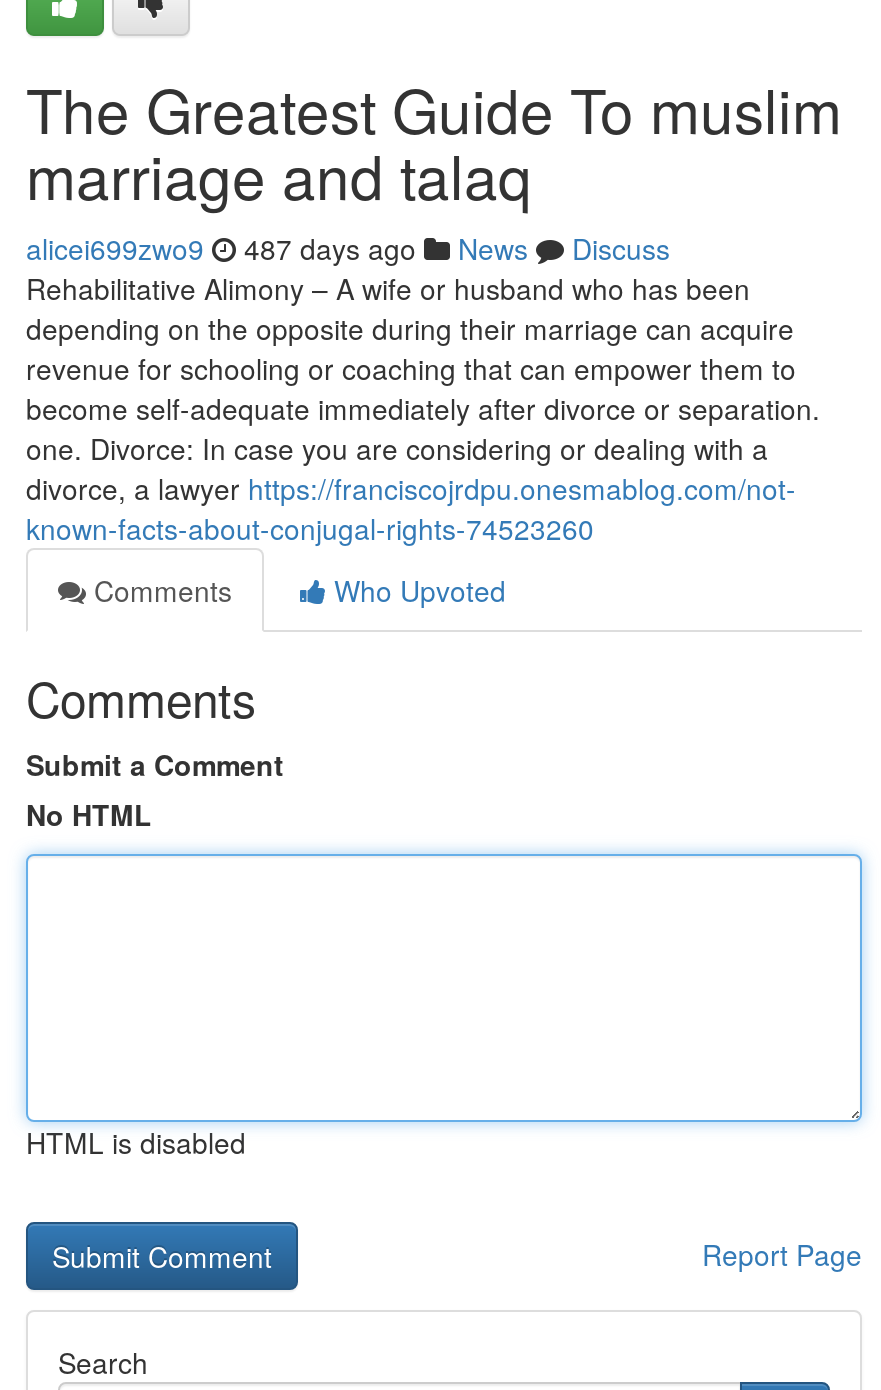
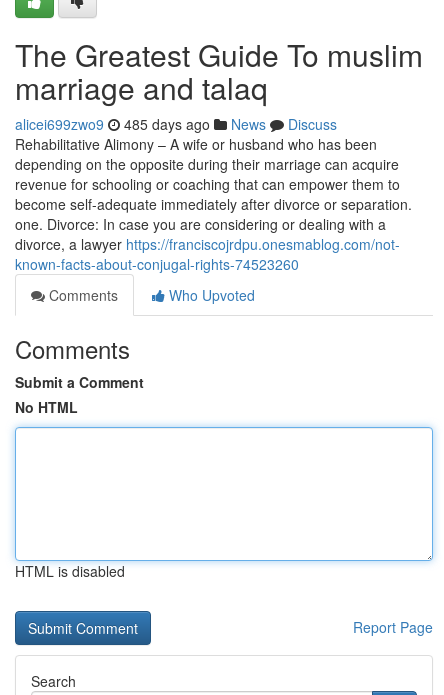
- alicei699zwo9 487 days ago News Discuss
+ alicei699zwo9 485 days ago News Discuss
